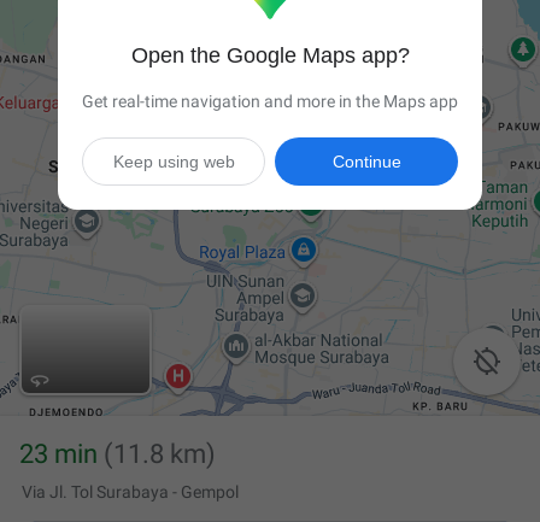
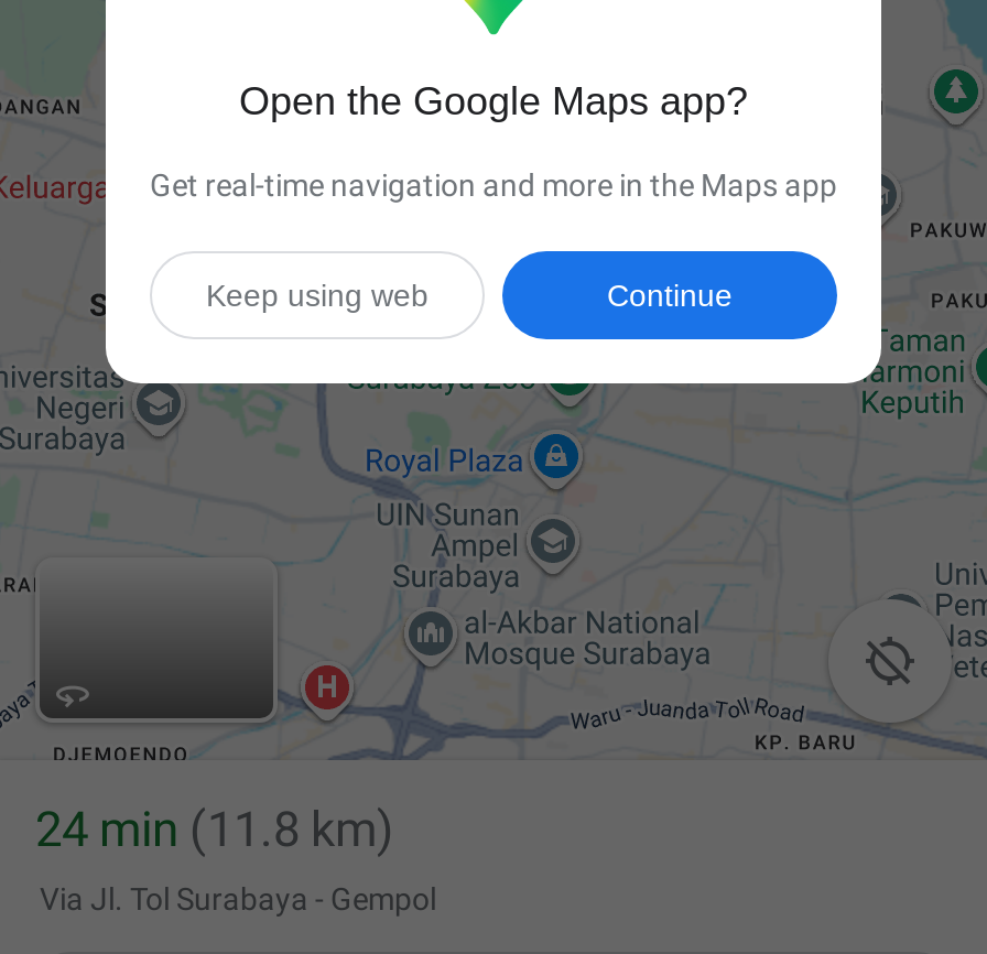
- 23 min (11.8 km)
+ 24 min (11.8 km)
